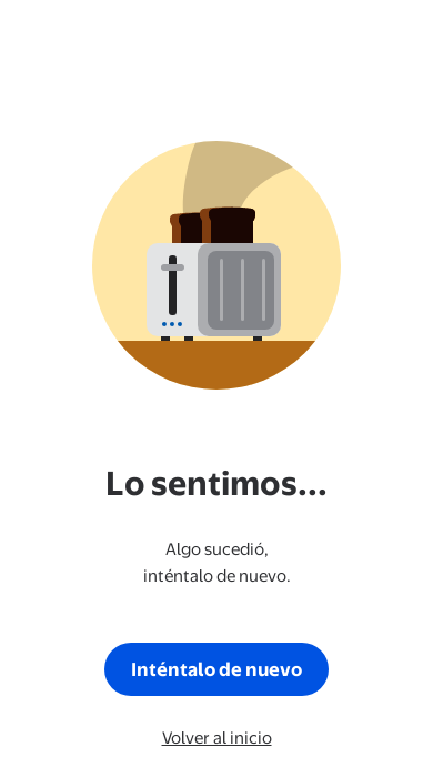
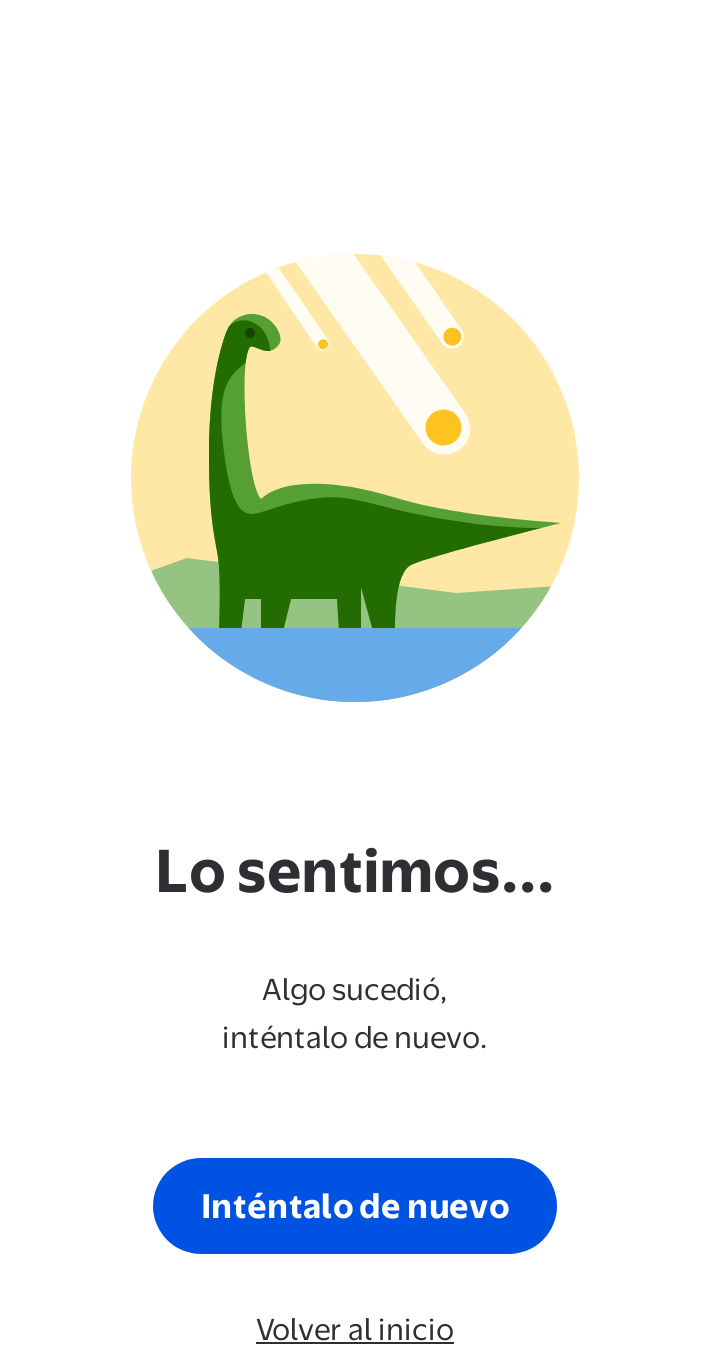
- [image]
+ [image]
